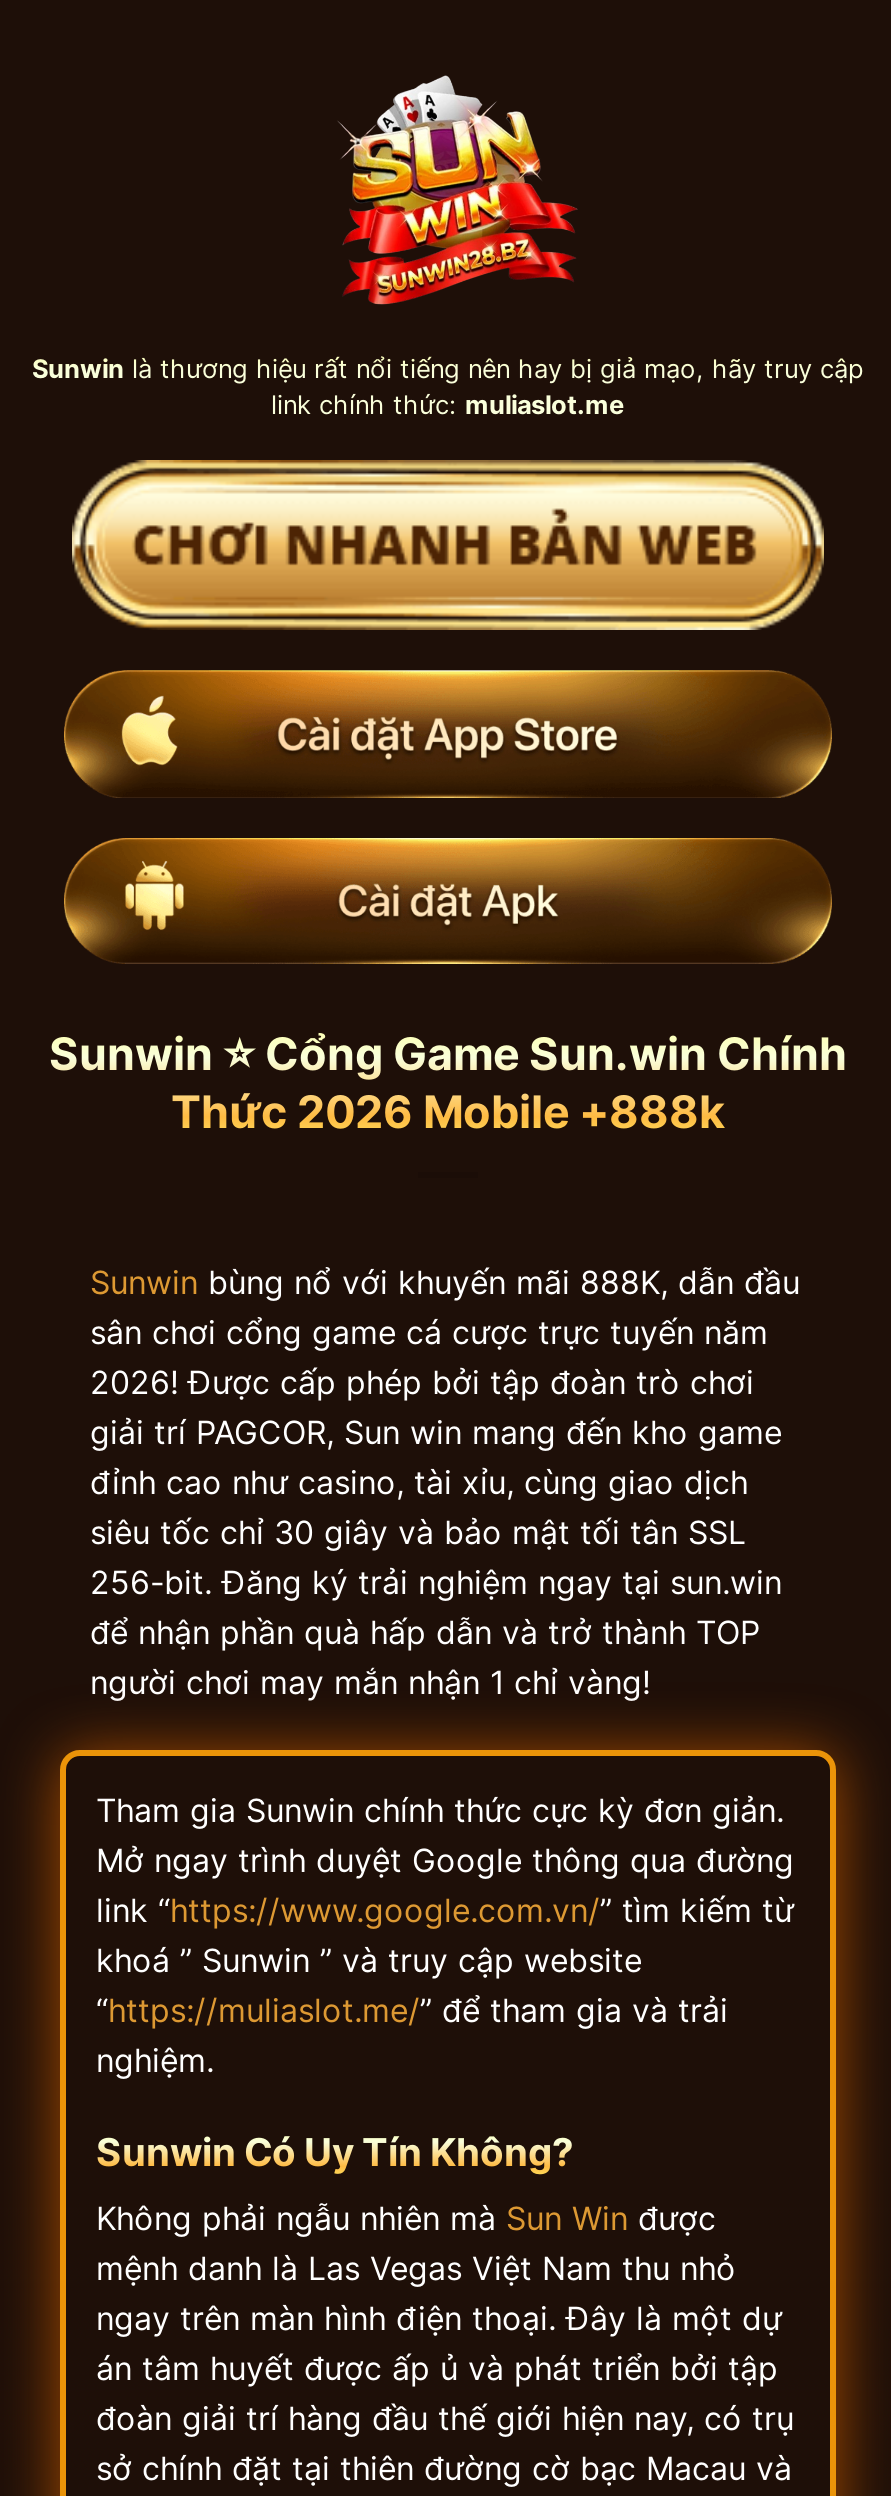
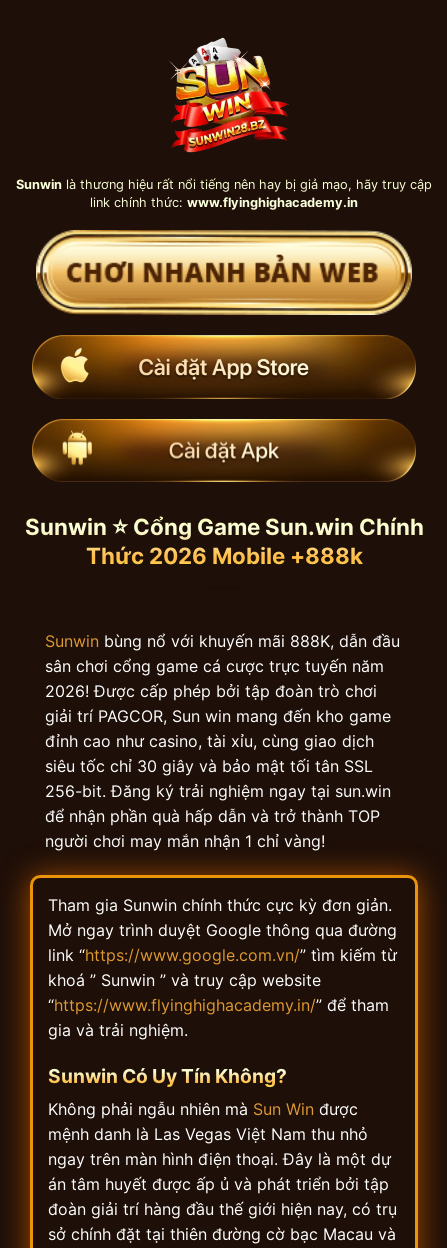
- link chính thức: muliaslot.me
+ link chính thức: www.flyinghighacademy.in

- “https://muliaslot.me/” để tham gia và trải
- nghiệm.
+ “https://www.flyinghighacademy.in/” để tham
+ gia và trải nghiệm.
